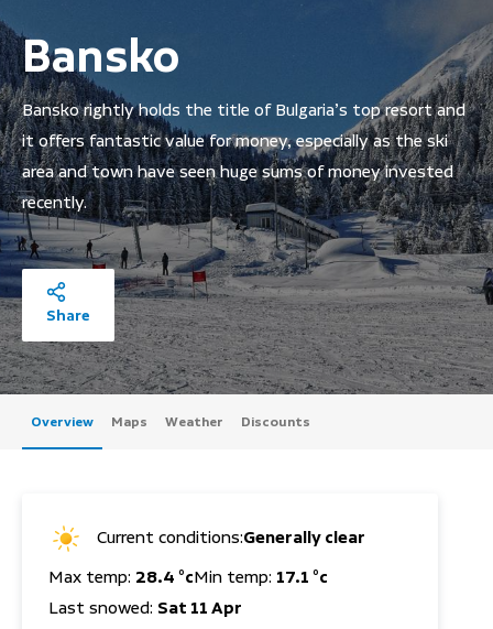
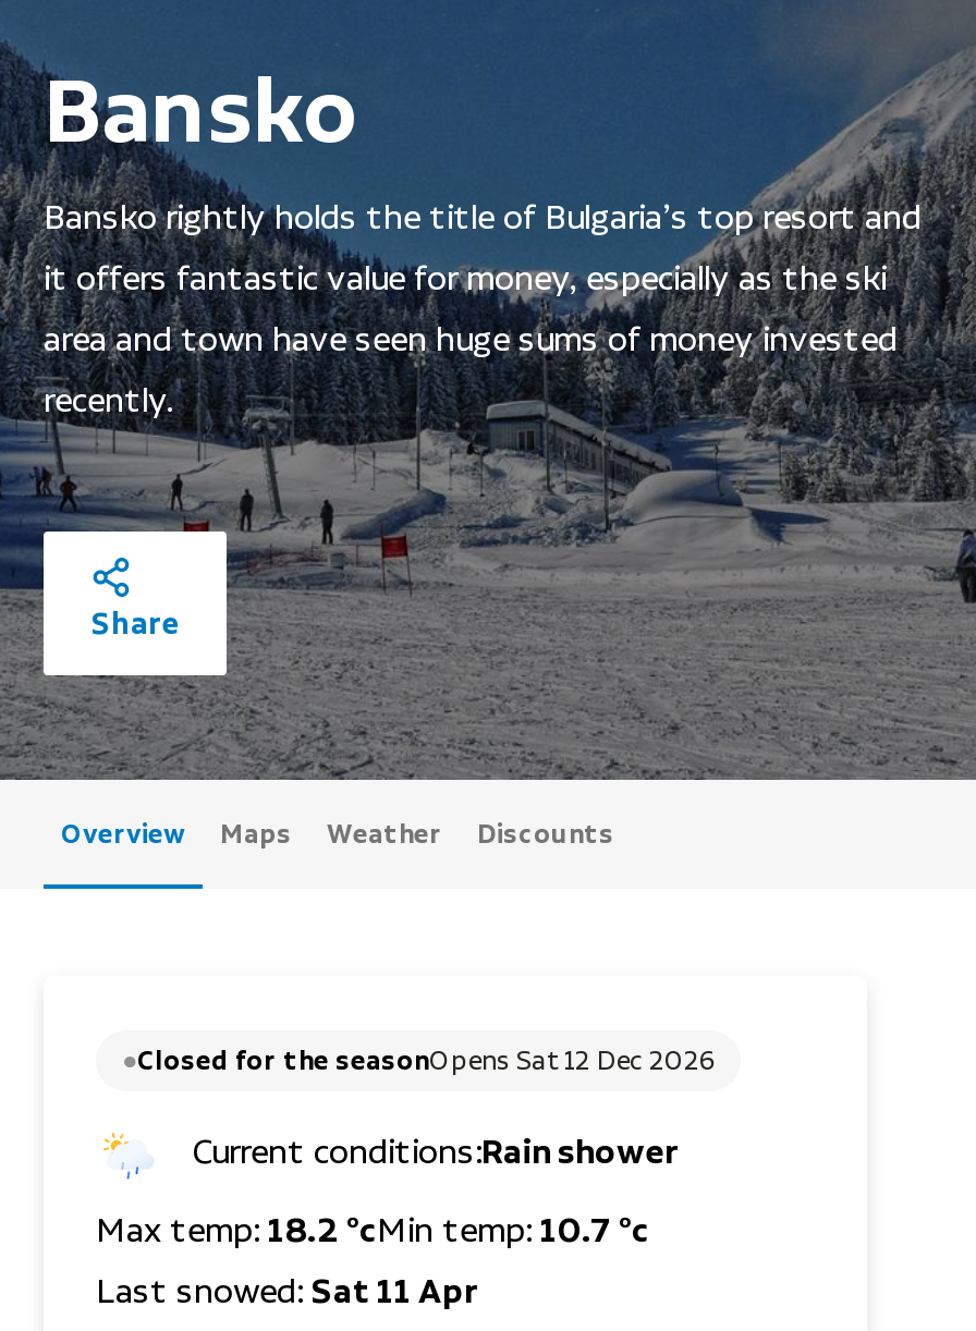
- Current conditions:Generally clear
- Max temp: 28.4 °cMin temp: 17.1 °c
+ Closed for the seasonOpens Sat 12 Dec 2026
+ Current conditions:Rain shower
+ Max temp: 18.2 °cMin temp: 10.7 °c
